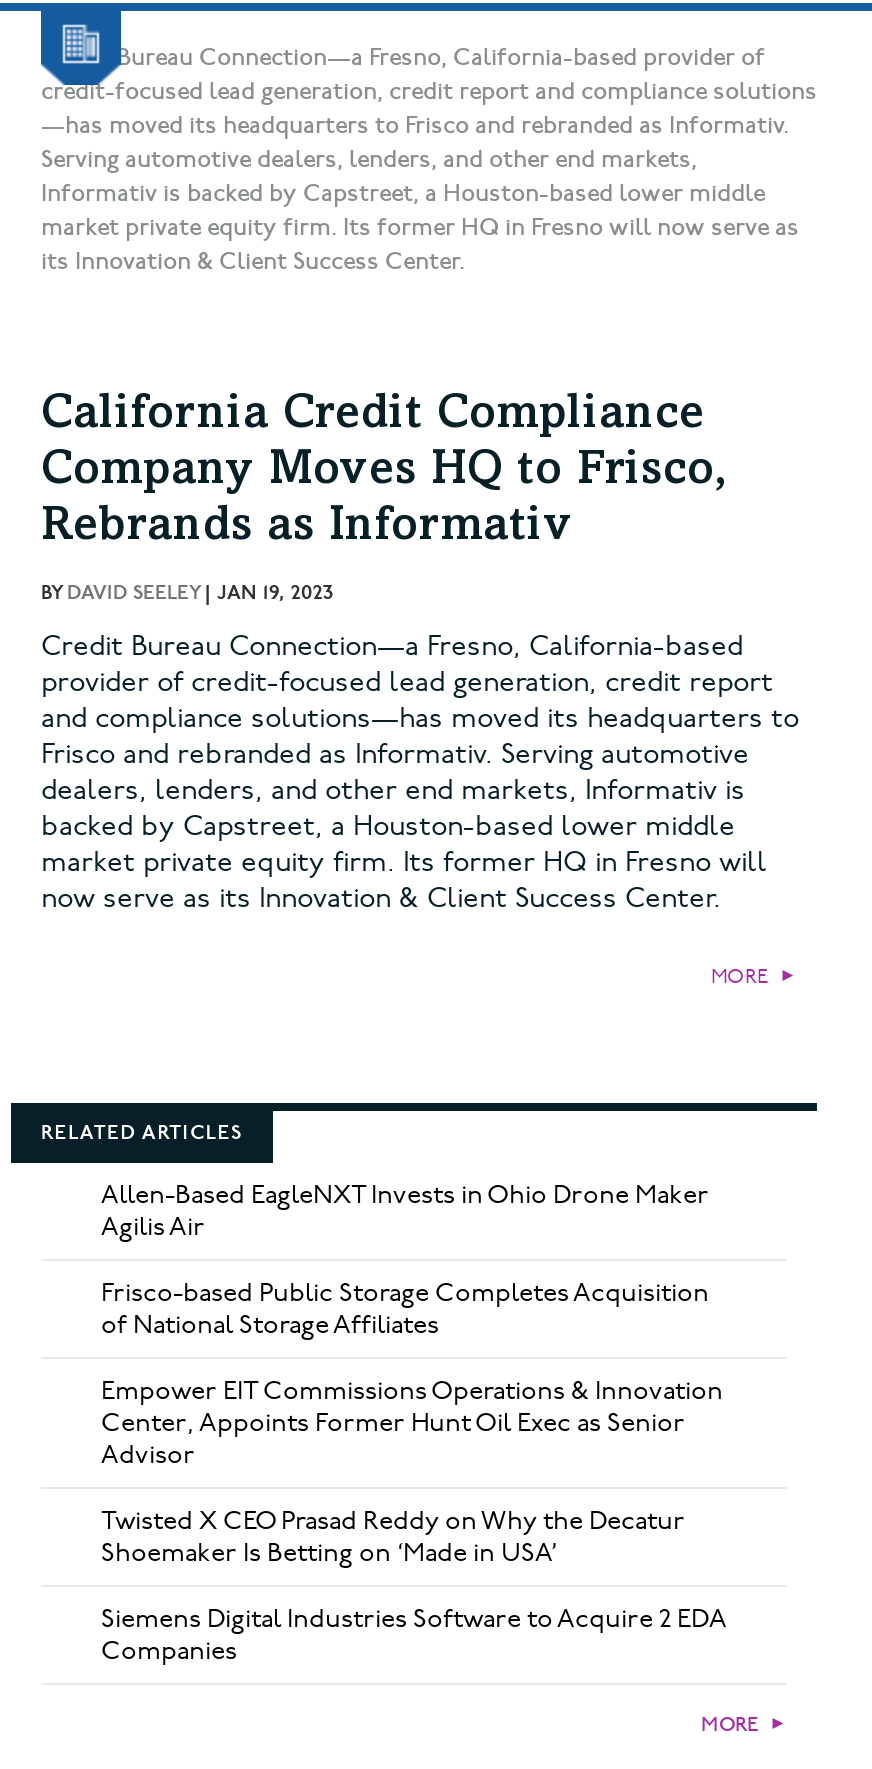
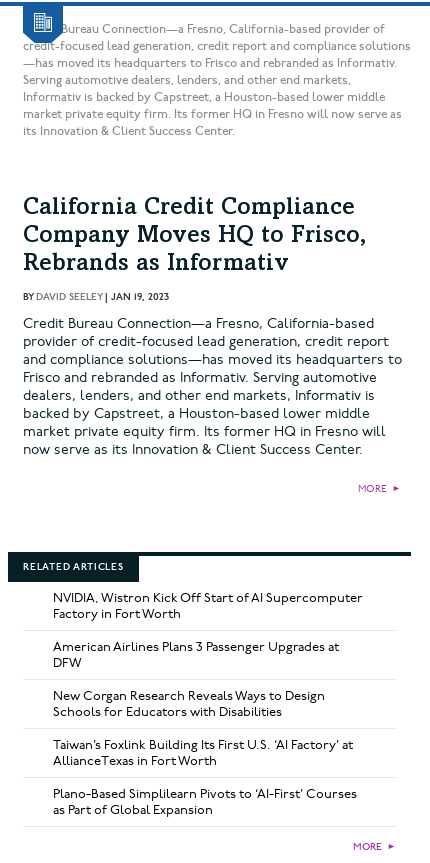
- Allen-Based EagleNXT Invests in Ohio Drone Maker
- Agilis Air
+ NVIDIA, Wistron Kick Off Start of AI Supercomputer
+ Factory in Fort Worth

- Frisco-based Public Storage Completes Acquisition
- of National Storage Affiliates
+ American Airlines Plans 3 Passenger Upgrades at
+ DFW

- Empower EIT Commissions Operations & Innovation
- Center, Appoints Former Hunt Oil Exec as Senior
- Advisor
+ New Corgan Research Reveals Ways to Design
+ Schools for Educators with Disabilities

- Twisted X CEO Prasad Reddy on Why the Decatur
- Shoemaker Is Betting on ‘Made in USA’
+ Taiwan’s Foxlink Building Its First U.S. ‘AI Factory’ at
+ AllianceTexas in Fort Worth

- Siemens Digital Industries Software to Acquire 2 EDA
- Companies
+ Plano-Based Simplilearn Pivots to ‘AI-First’ Courses
+ as Part of Global Expansion
